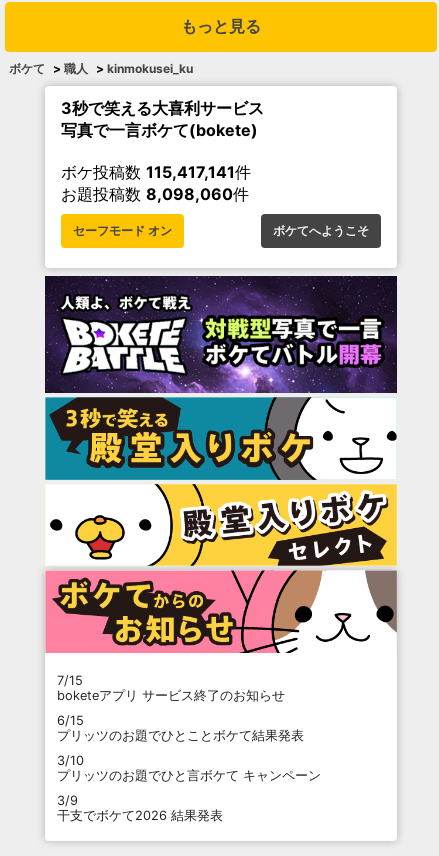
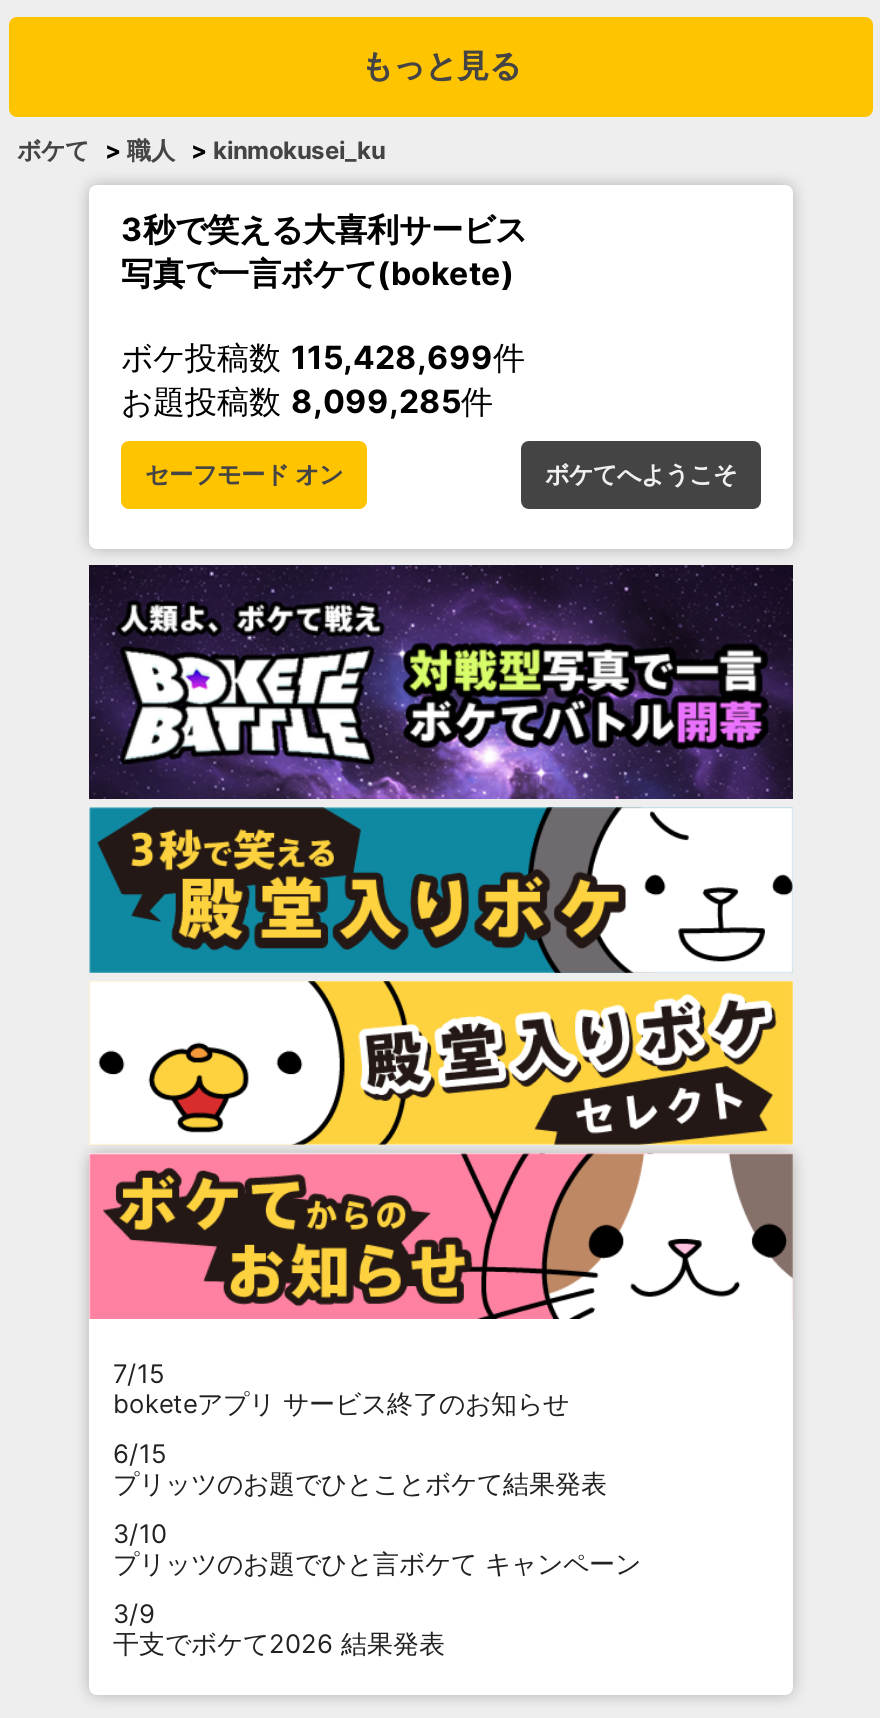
- ボケ投稿数115,417,141件
+ ボケ投稿数115,428,699件

- お題投稿数8,098,060件
+ お題投稿数8,099,285件
